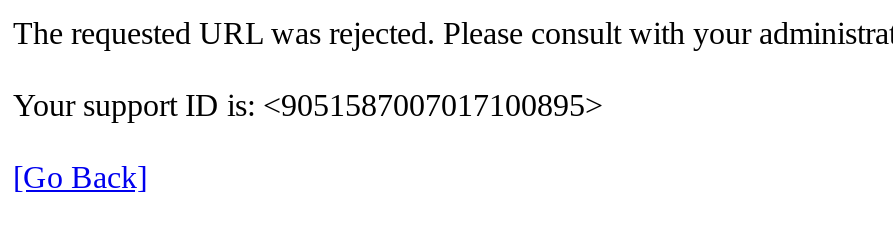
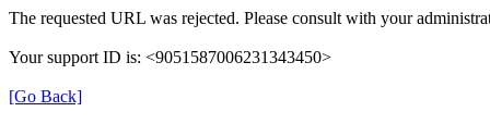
- Your support ID is: <9051587007017100895>
+ Your support ID is: <9051587006231343450>
